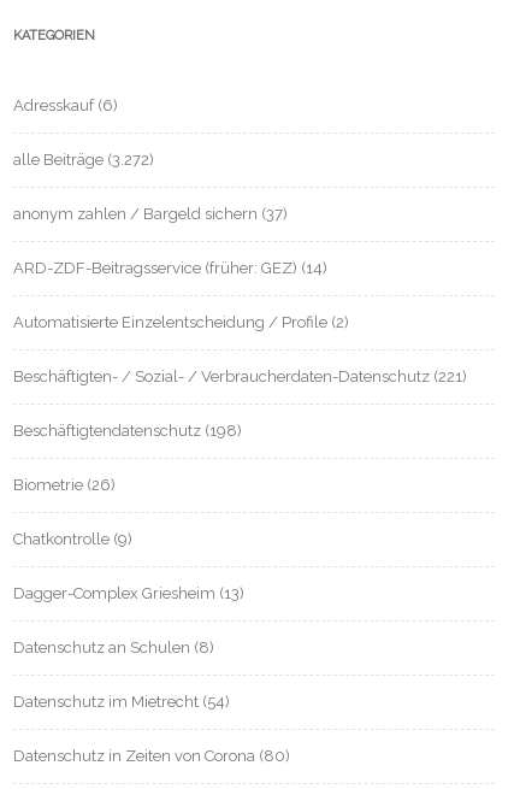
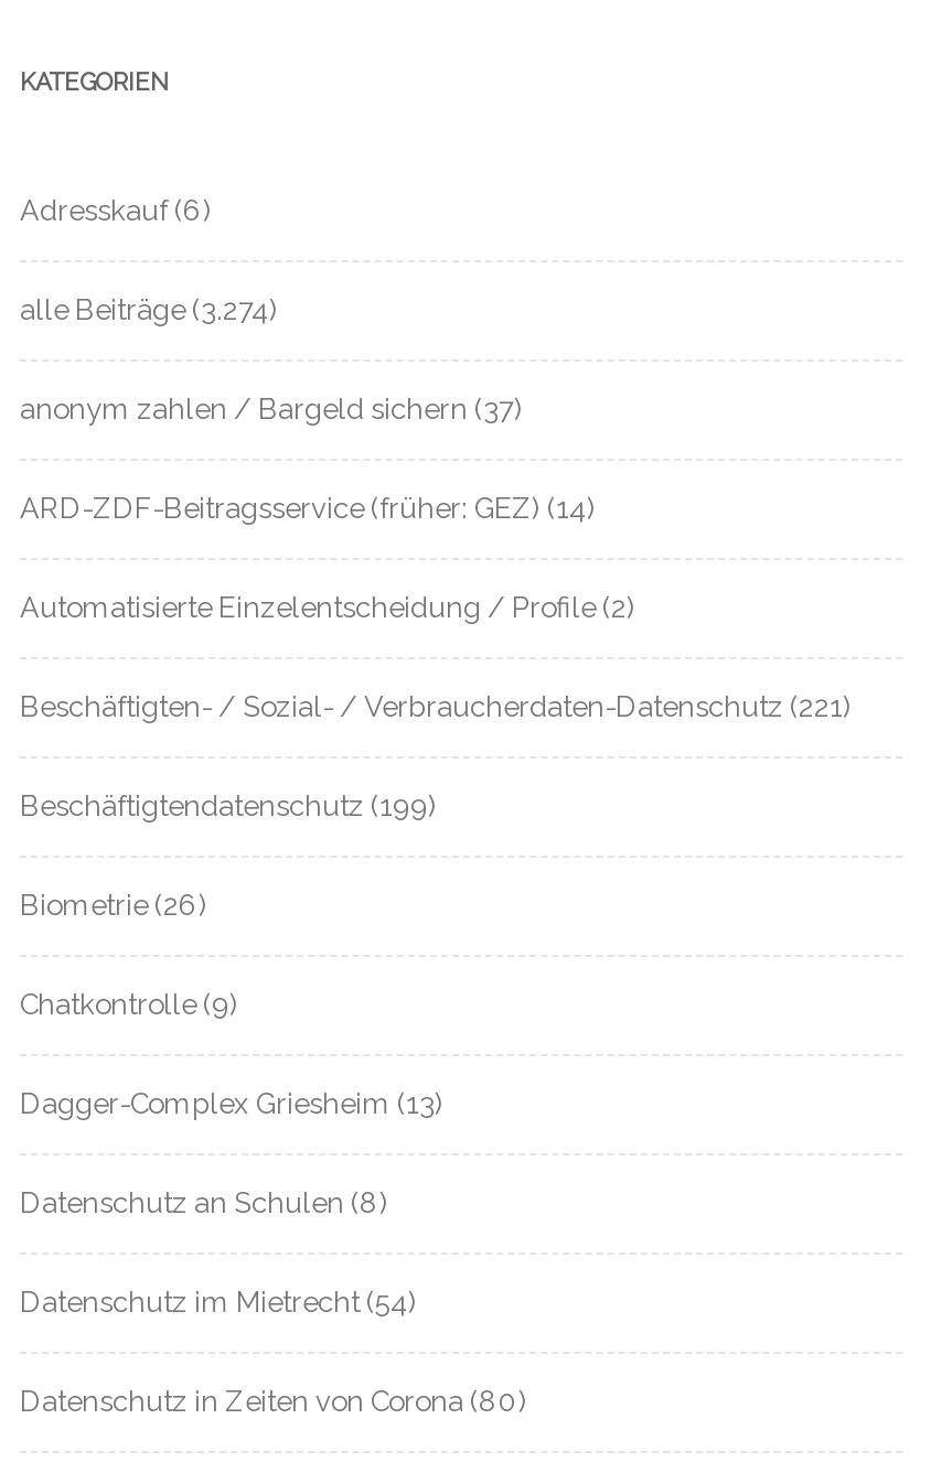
- alle Beiträge (3.272)
+ alle Beiträge (3.274)

- Beschäftigtendatenschutz (198)
+ Beschäftigtendatenschutz (199)
